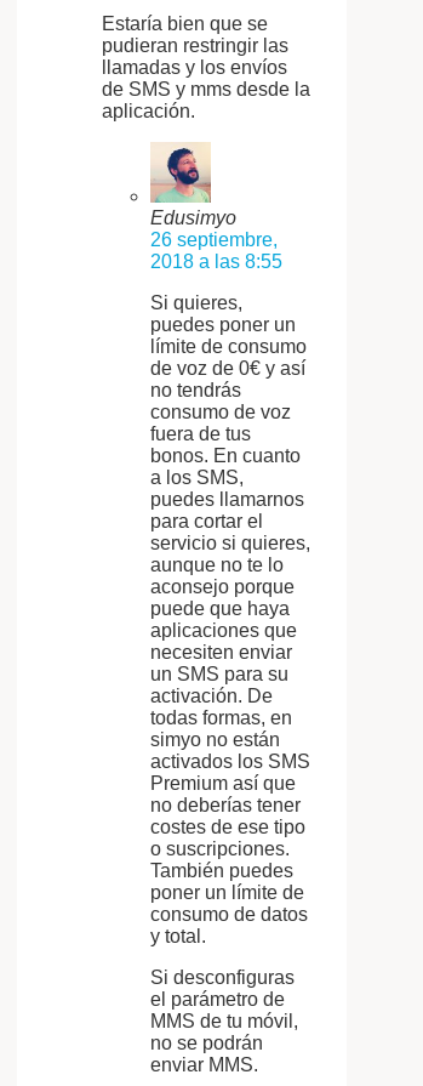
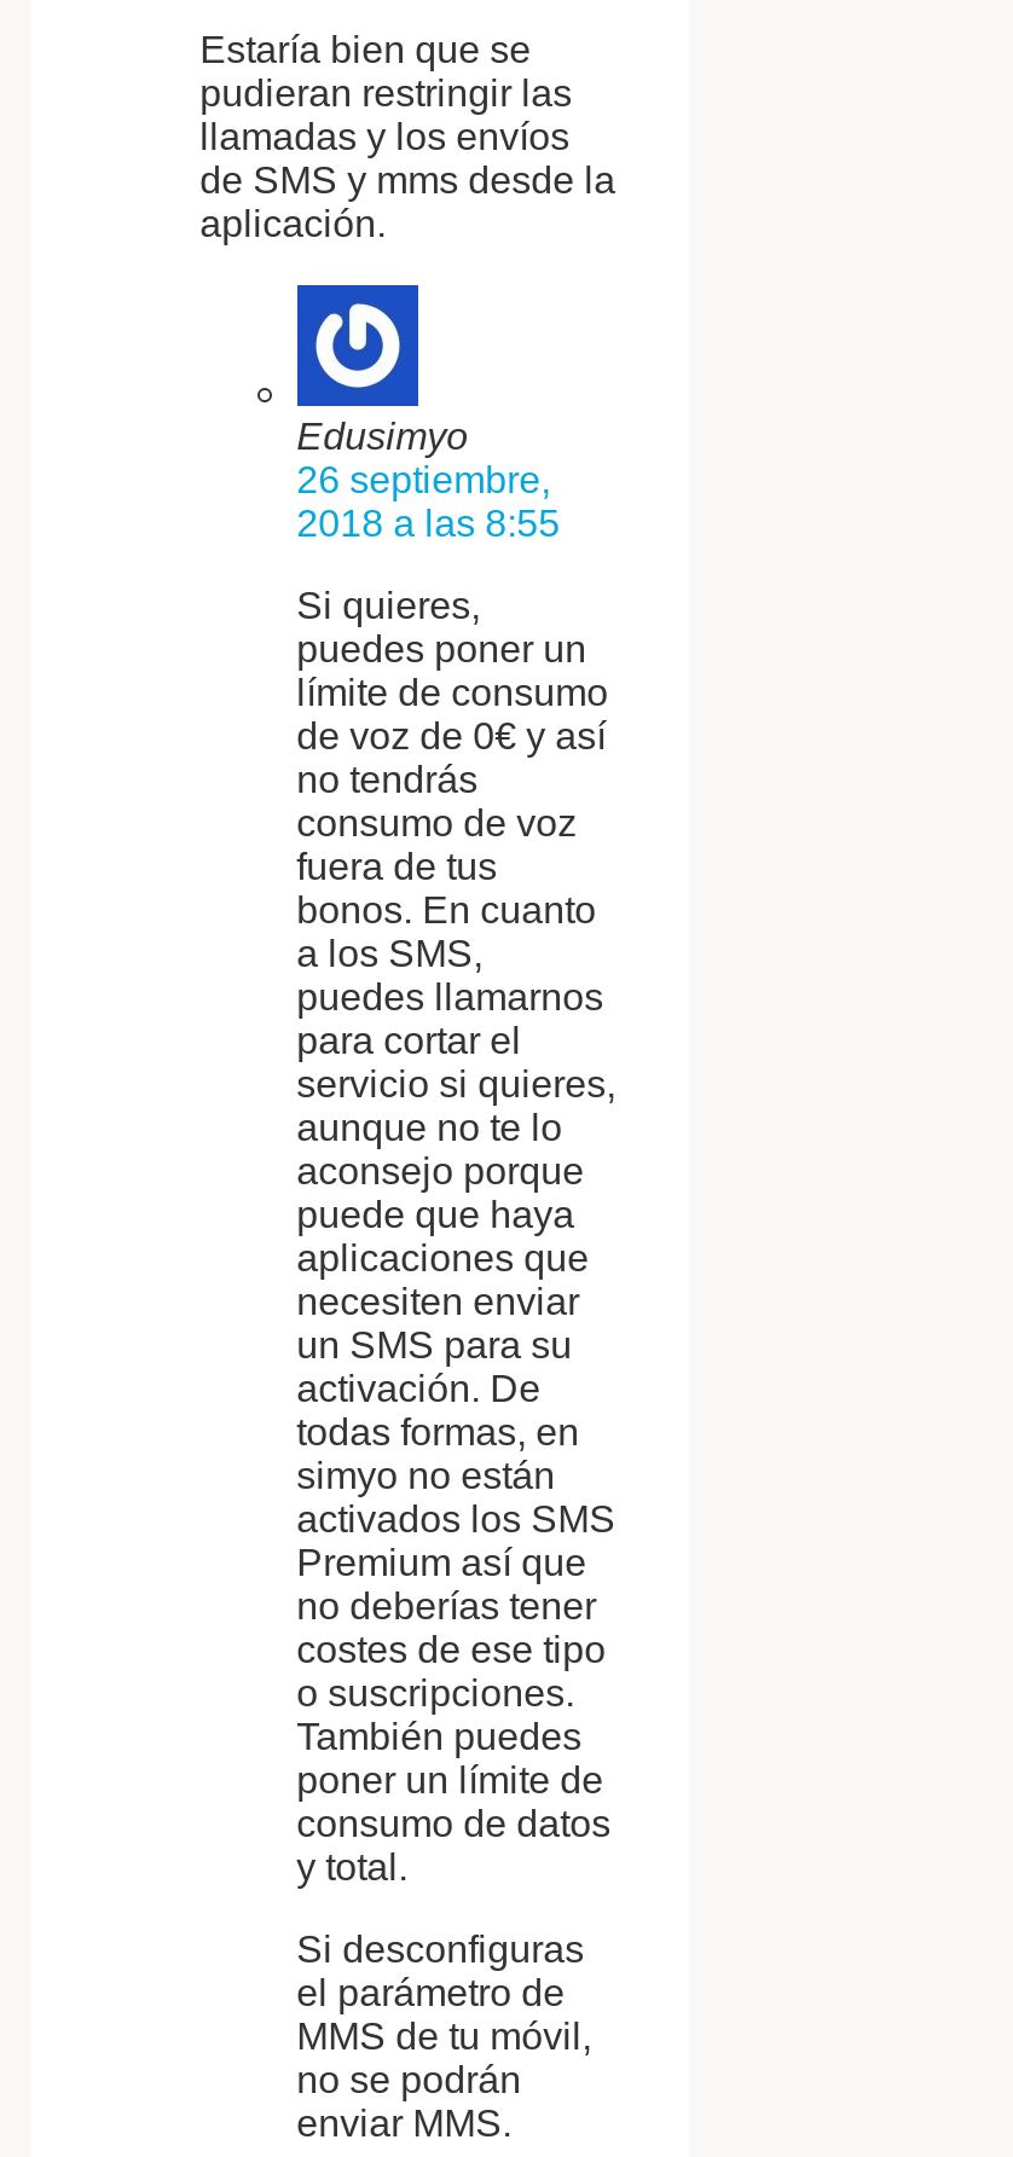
- [image]
+ [image]
